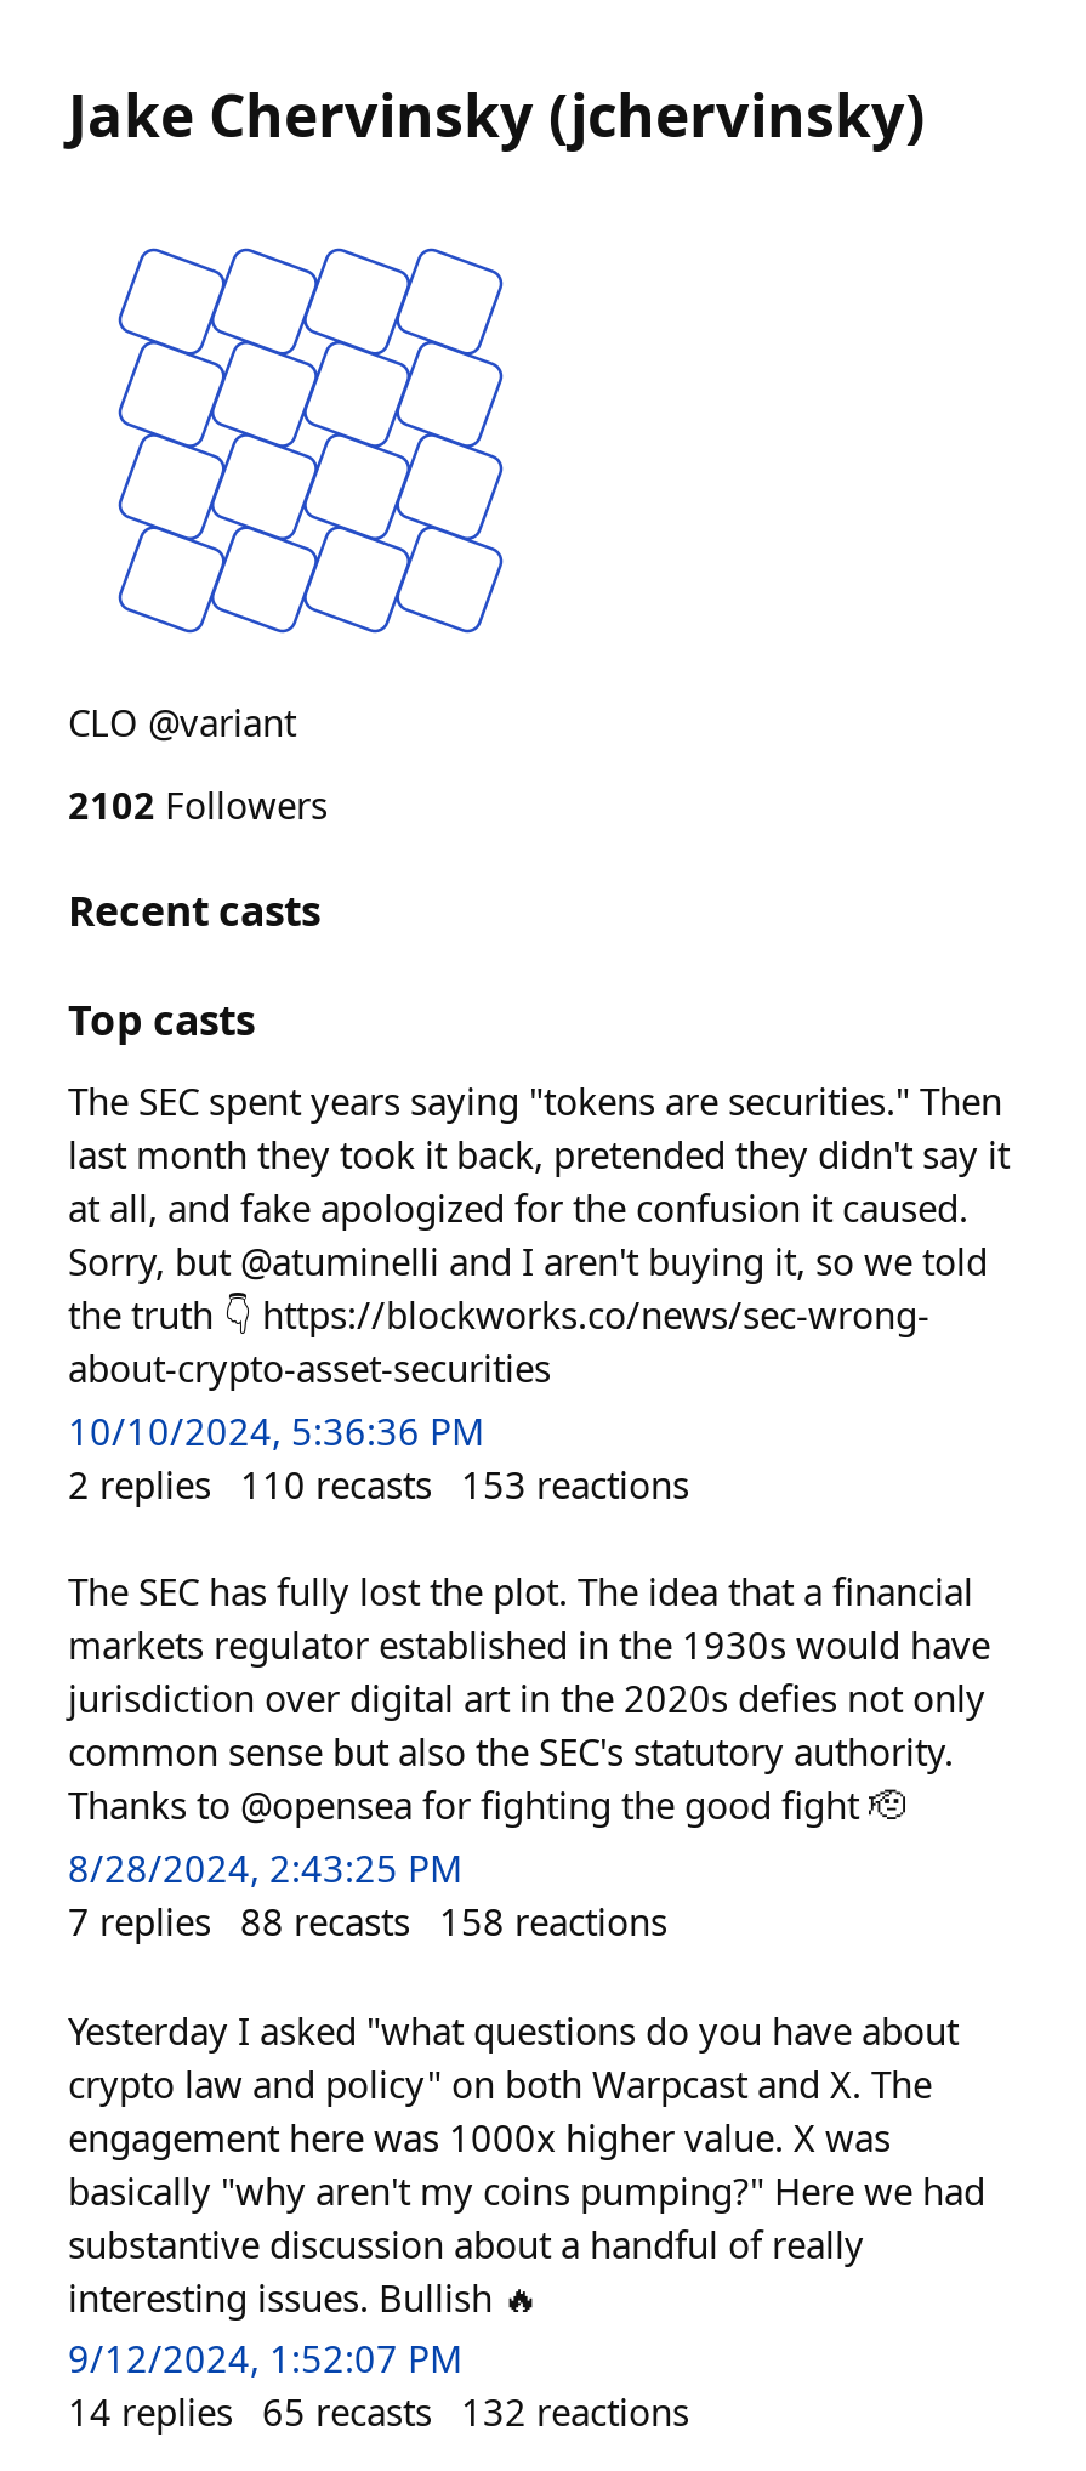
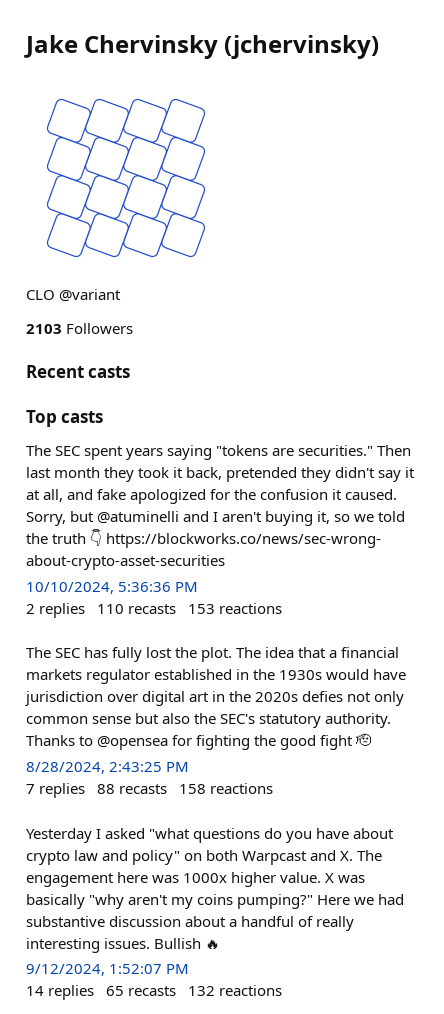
- 2102 Followers
+ 2103 Followers
